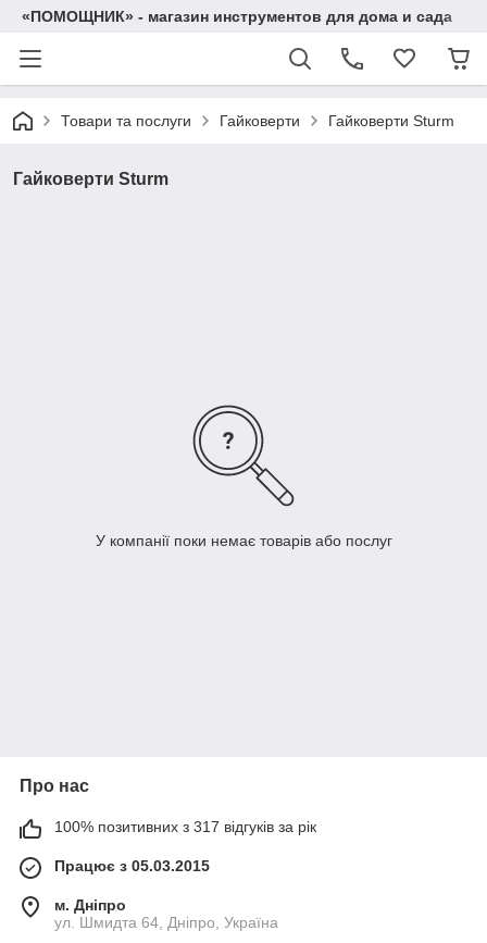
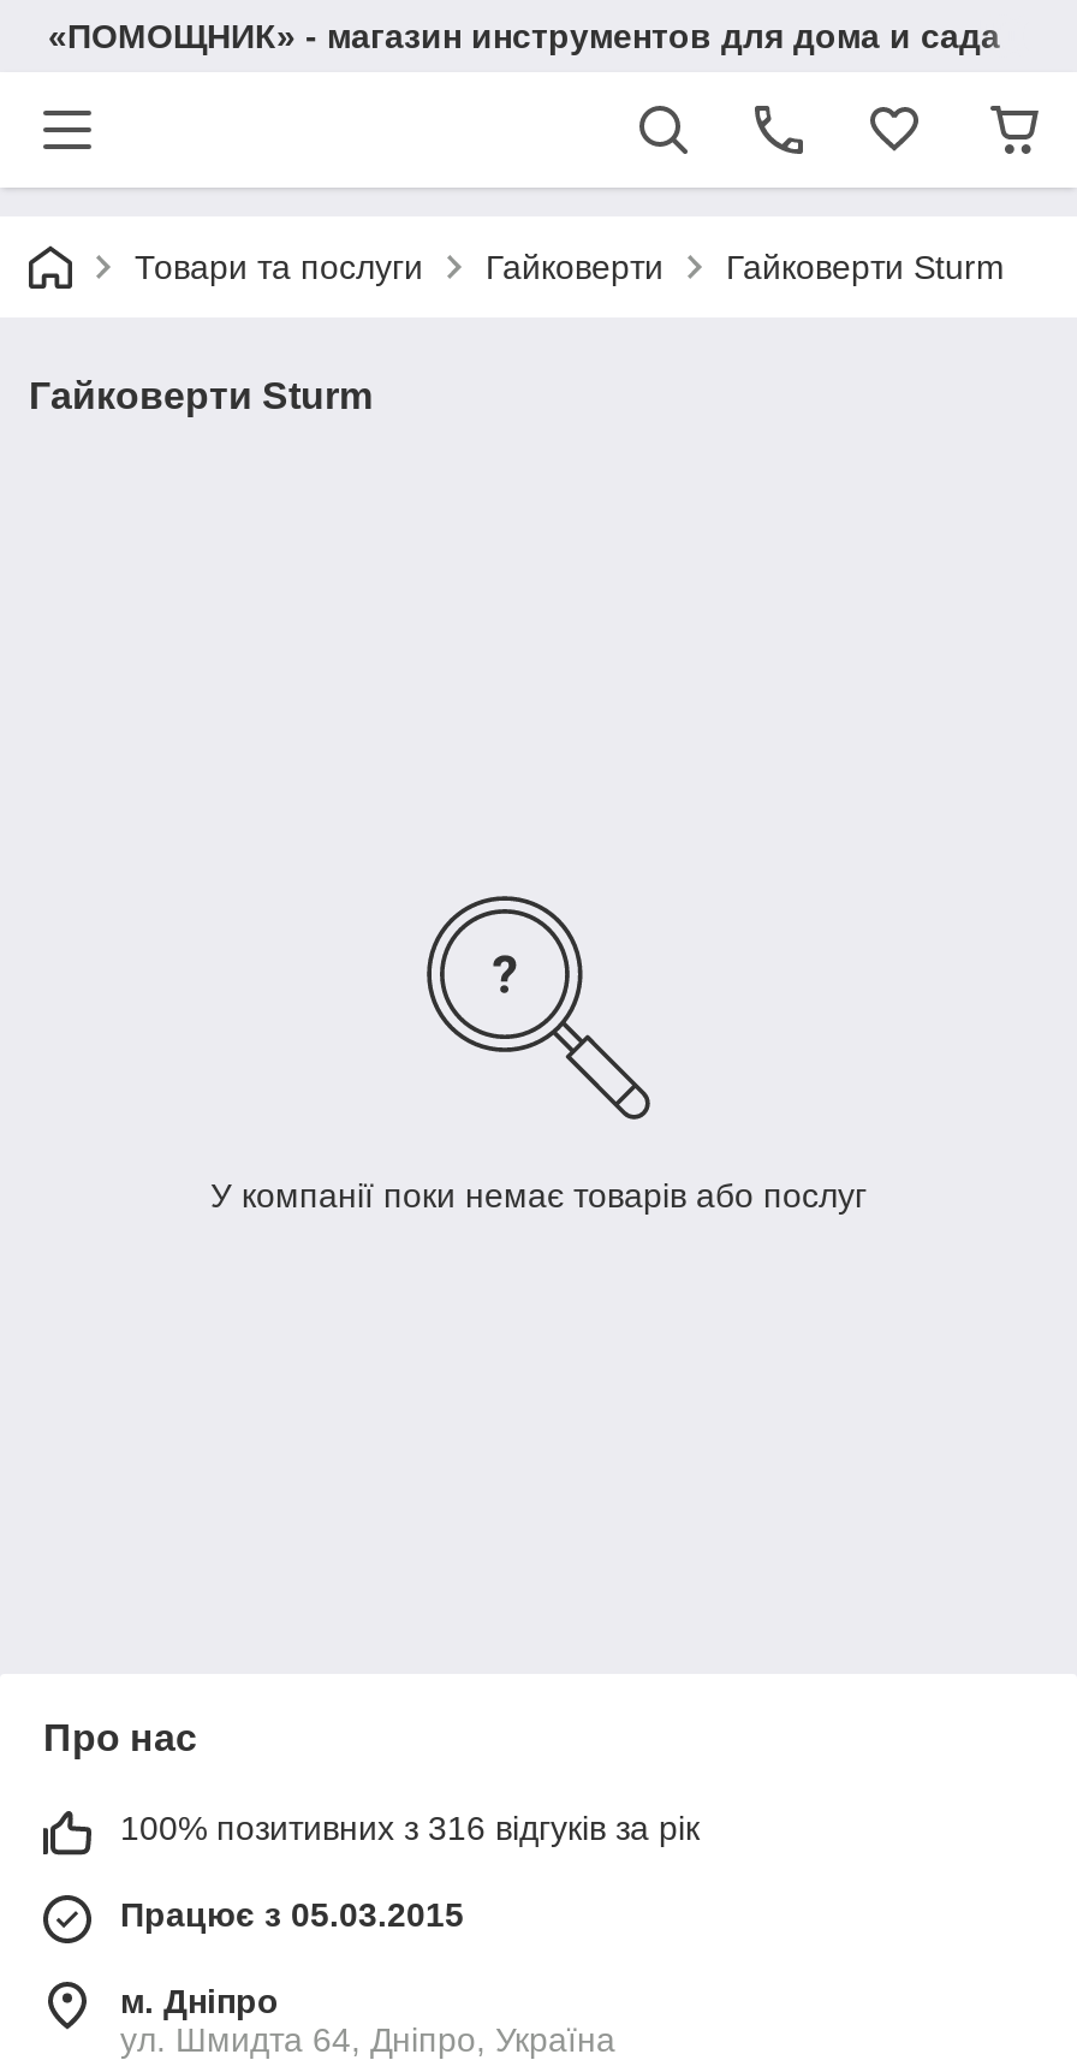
- 100% позитивних з 317 відгуків за рік
+ 100% позитивних з 316 відгуків за рік
